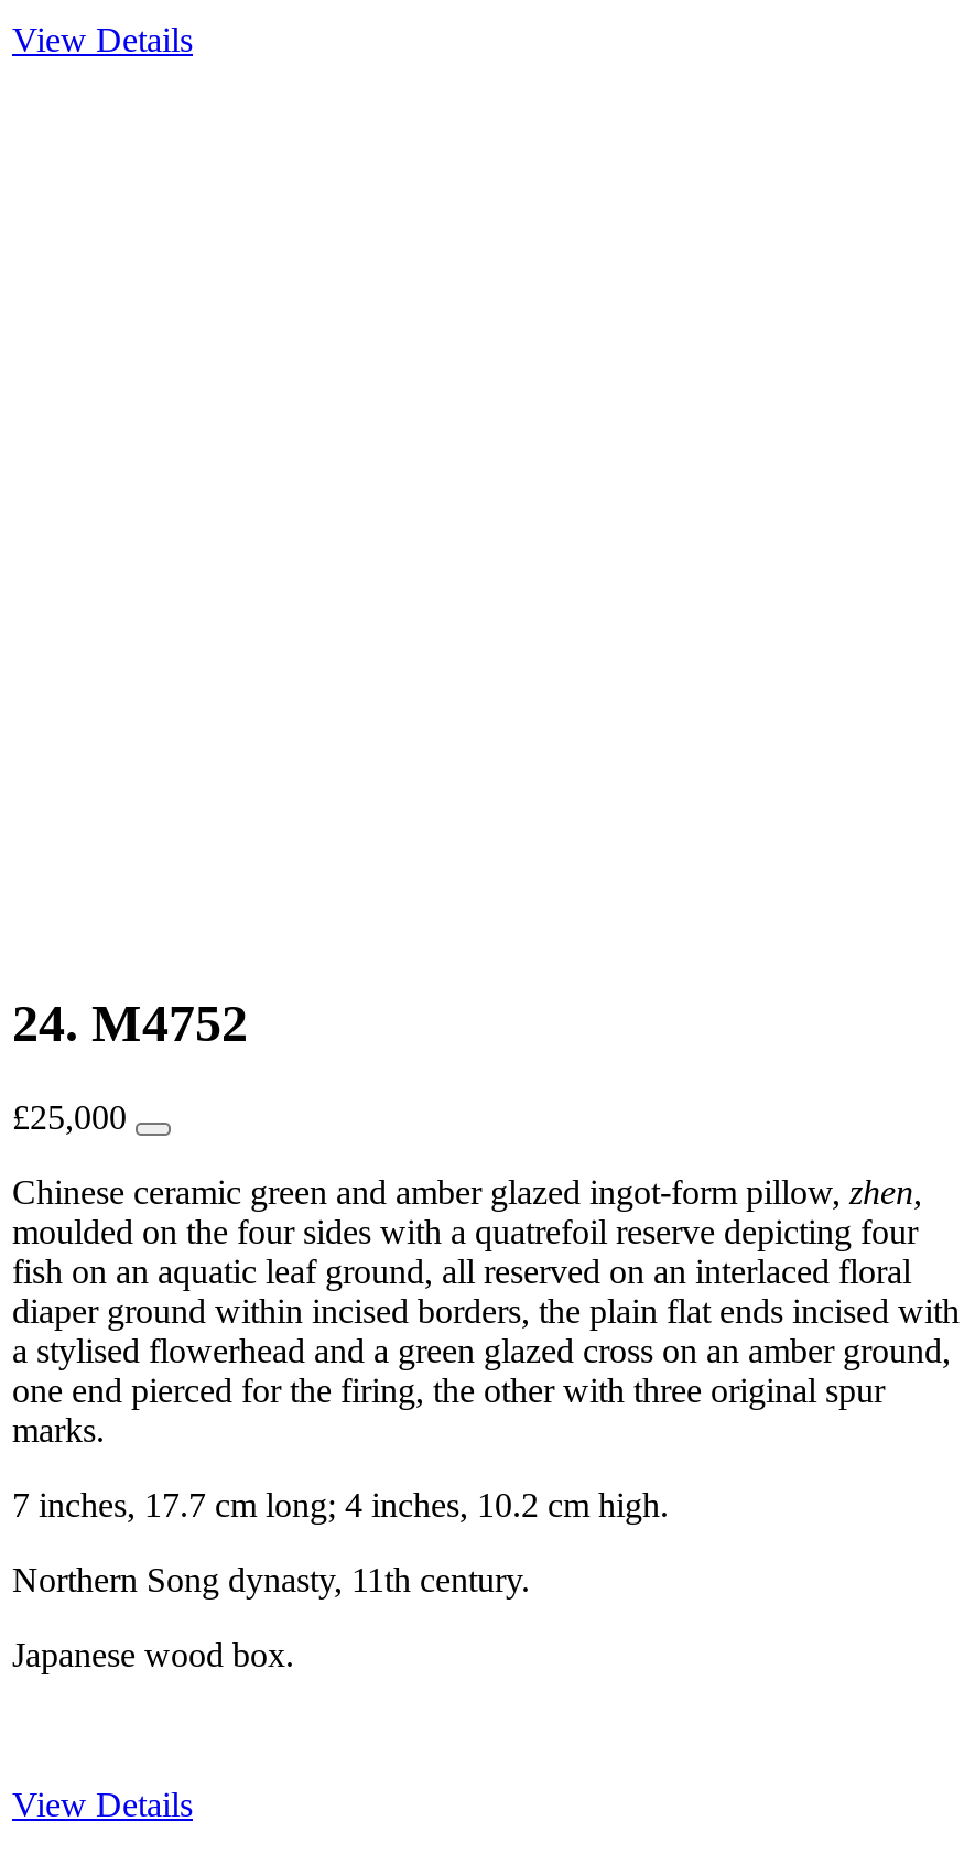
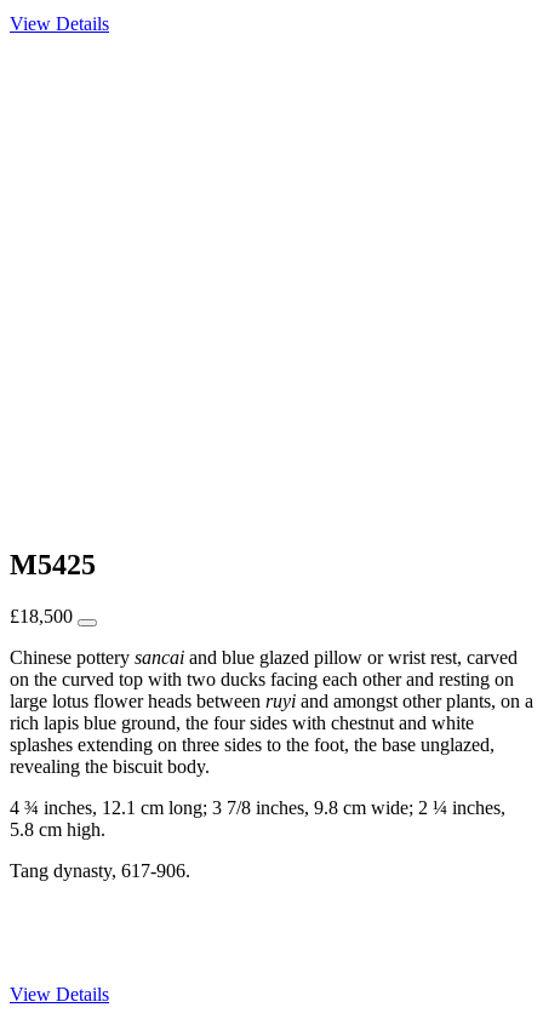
- 24. M4752
- £25,000
- Chinese ceramic green and amber glazed ingot-form pillow, zhen,
- moulded on the four sides with a quatrefoil reserve depicting four
- fish on an aquatic leaf ground, all reserved on an interlaced floral
- diaper ground within incised borders, the plain flat ends incised with
- a stylised flowerhead and a green glazed cross on an amber ground,
- one end pierced for the firing, the other with three original spur
- marks.
- 7 inches, 17.7 cm long; 4 inches, 10.2 cm high.
- Northern Song dynasty, 11th century.
- Japanese wood box.
+ M5425
+ £18,500
+ Chinese pottery sancai and blue glazed pillow or wrist rest, carved
+ on the curved top with two ducks facing each other and resting on
+ large lotus flower heads between ruyi and amongst other plants, on a
+ rich lapis blue ground, the four sides with chestnut and white
+ splashes extending on three sides to the foot, the base unglazed,
+ revealing the biscuit body.
+ 4 ¾ inches, 12.1 cm long; 3 7/8 inches, 9.8 cm wide; 2 ¼ inches,
+ 5.8 cm high.
+ Tang dynasty, 617-906.
